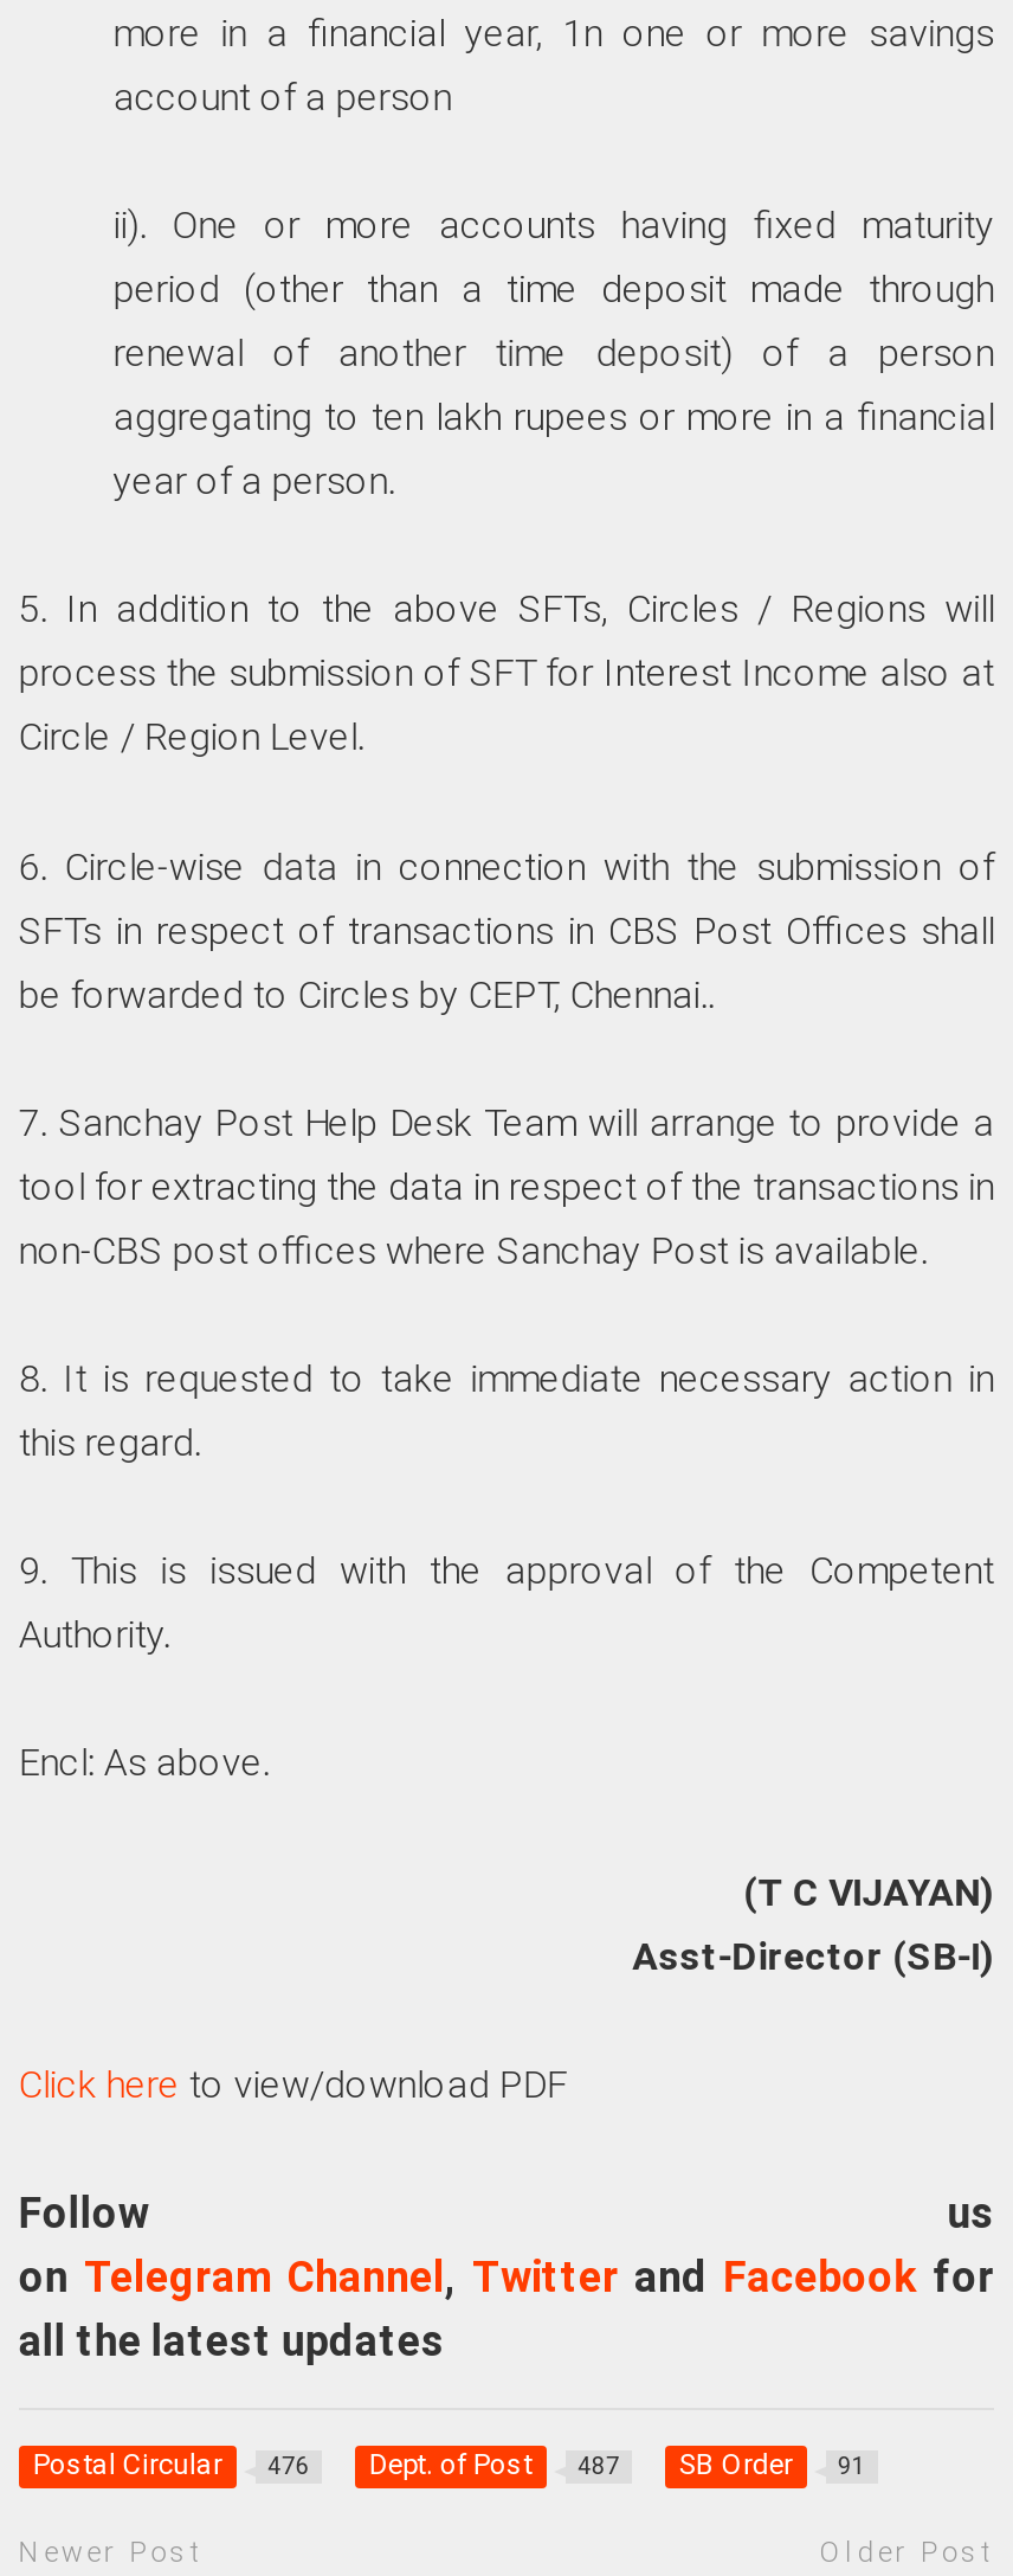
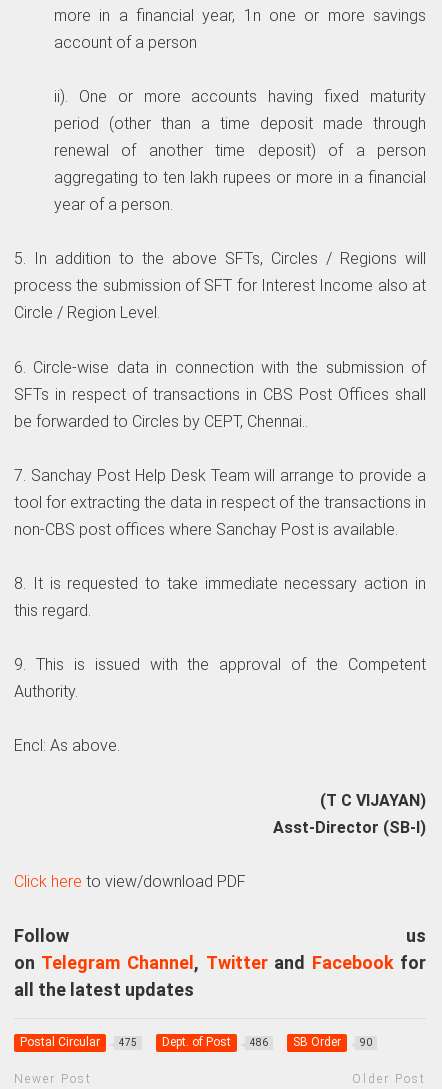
- Postal Circular 476
+ Postal Circular 475

- Dept. of Post 487
+ Dept. of Post 486

- SB Order 91
+ SB Order 90
